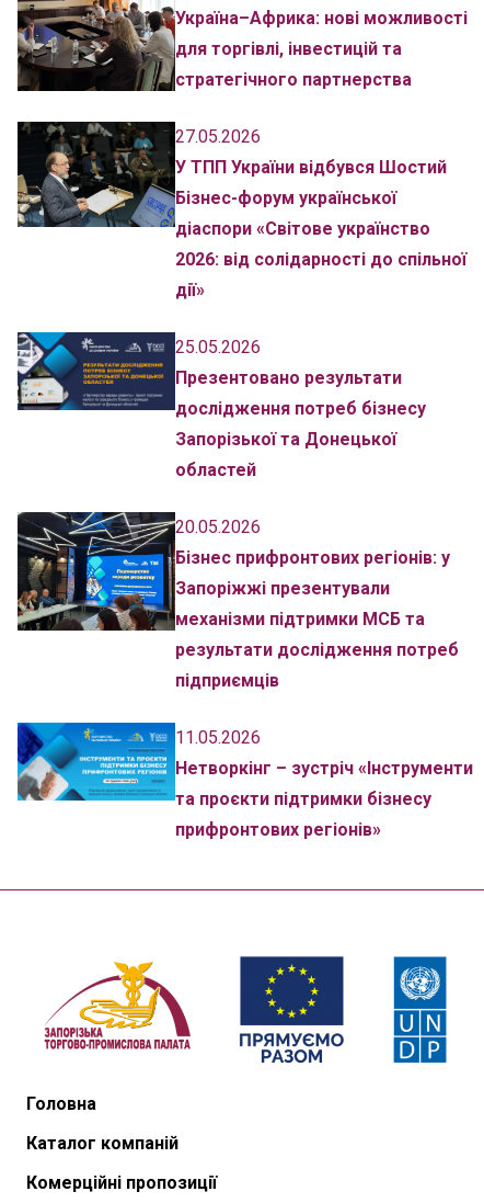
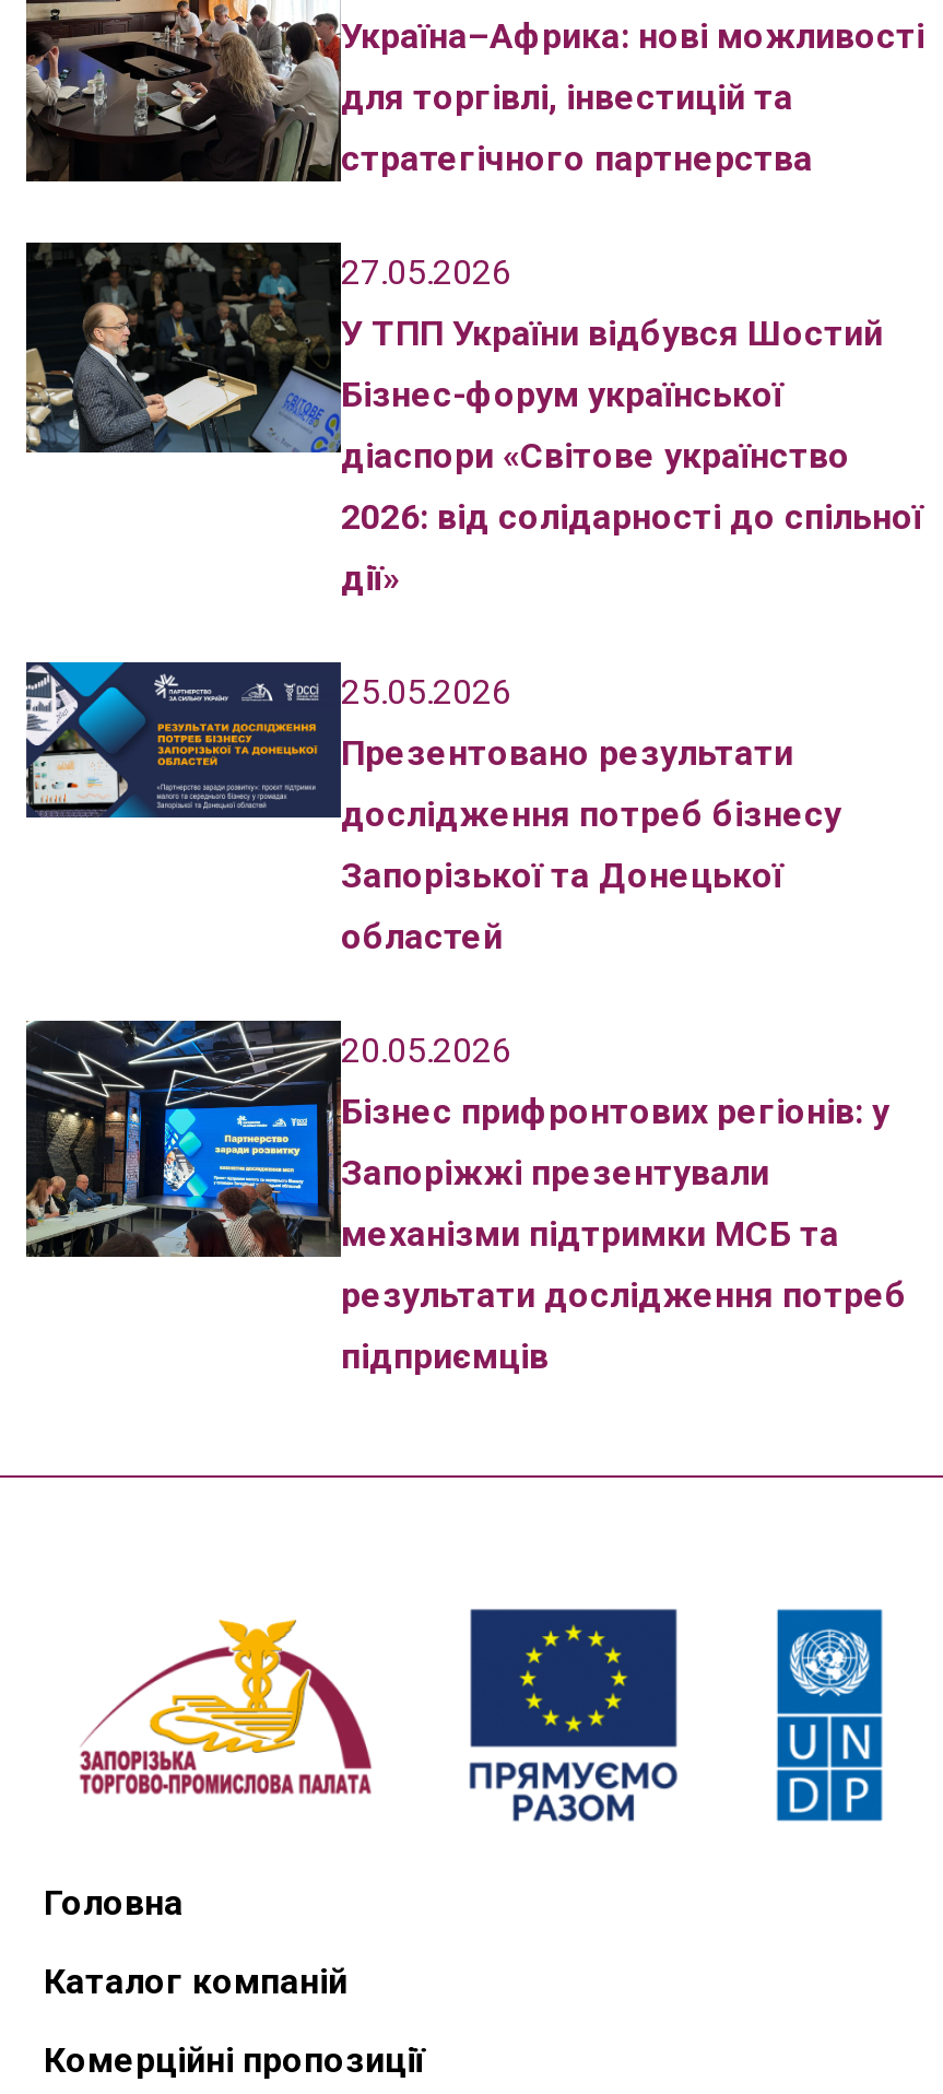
- [image]
- 11.05.2026
- Нетворкінг – зустріч «Інструменти
- та проєкти підтримки бізнесу
- прифронтових регіонів»
